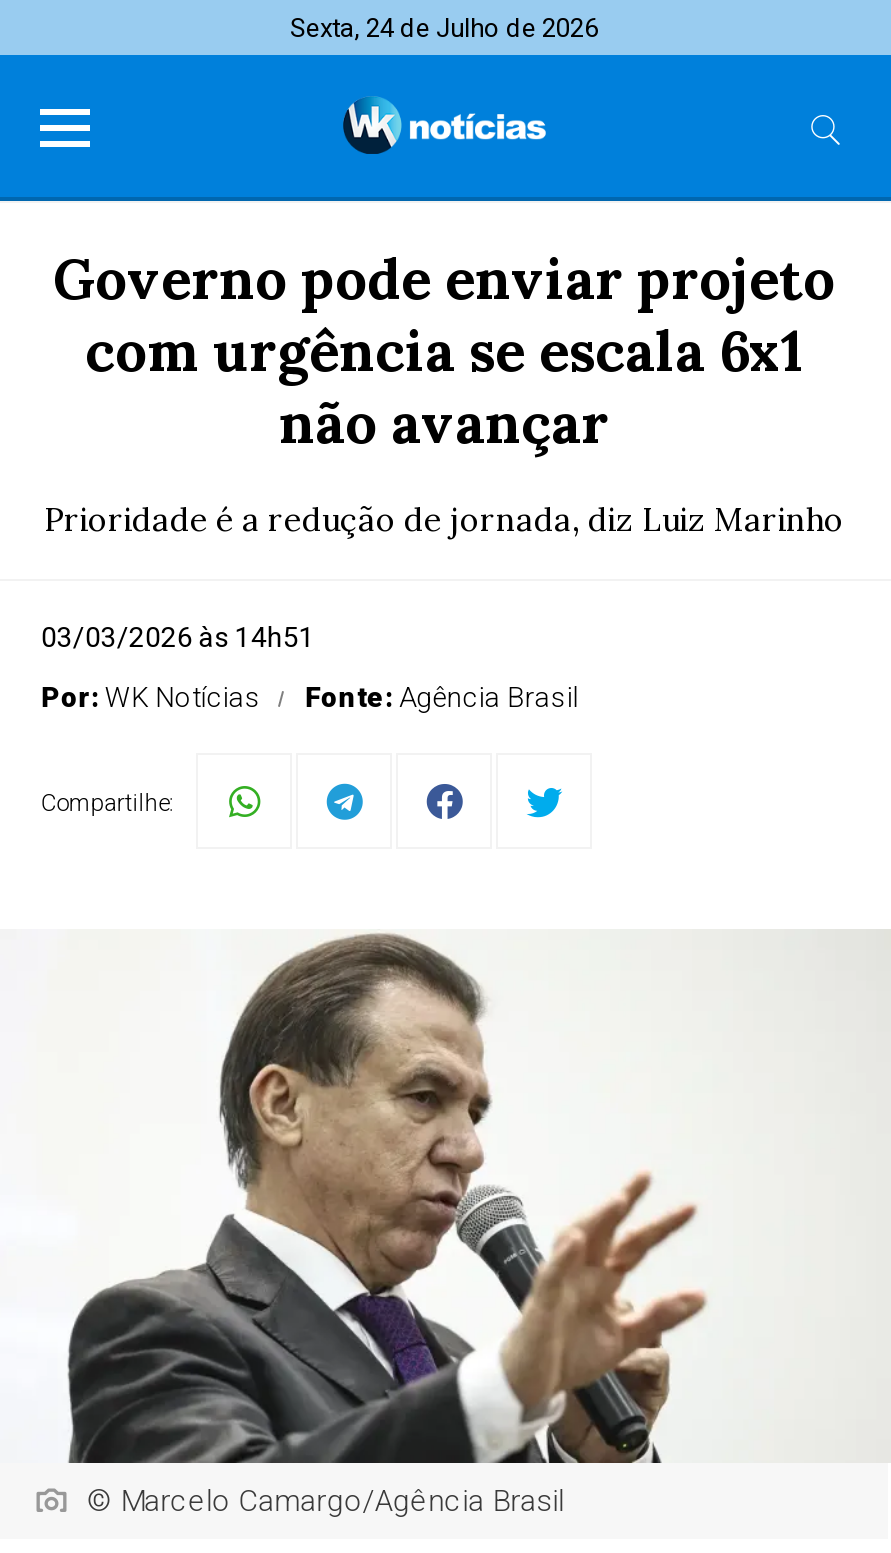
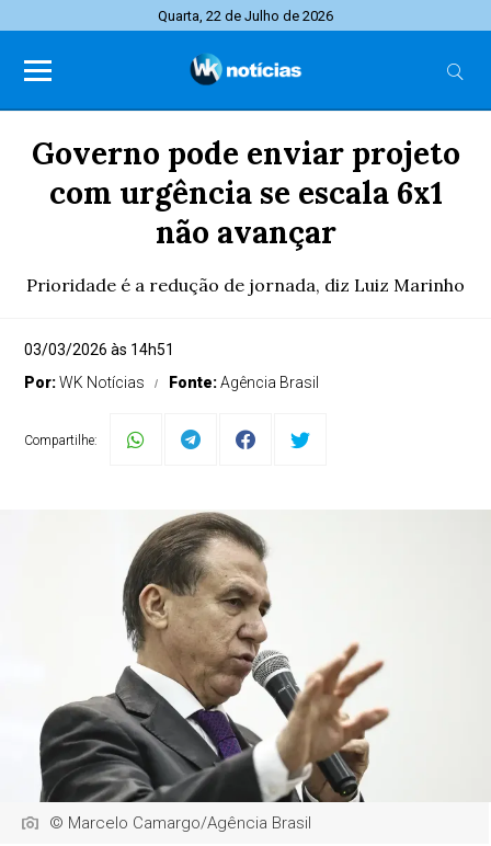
- Sexta, 24 de Julho de 2026
+ Quarta, 22 de Julho de 2026
